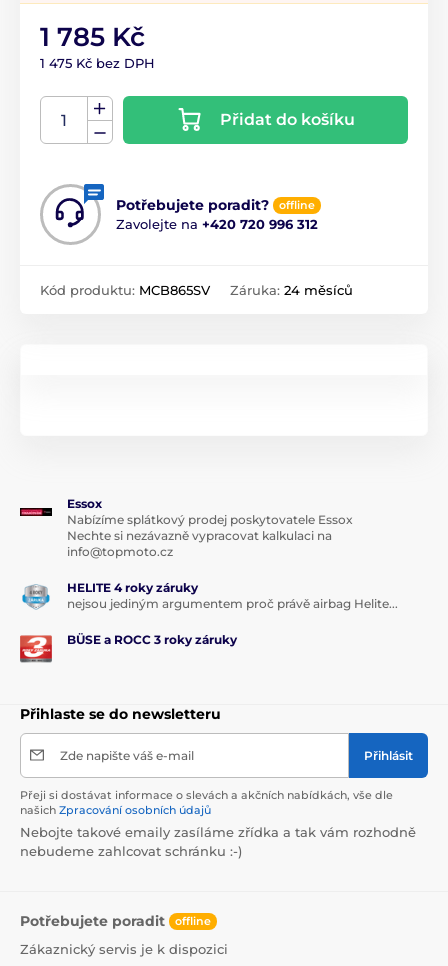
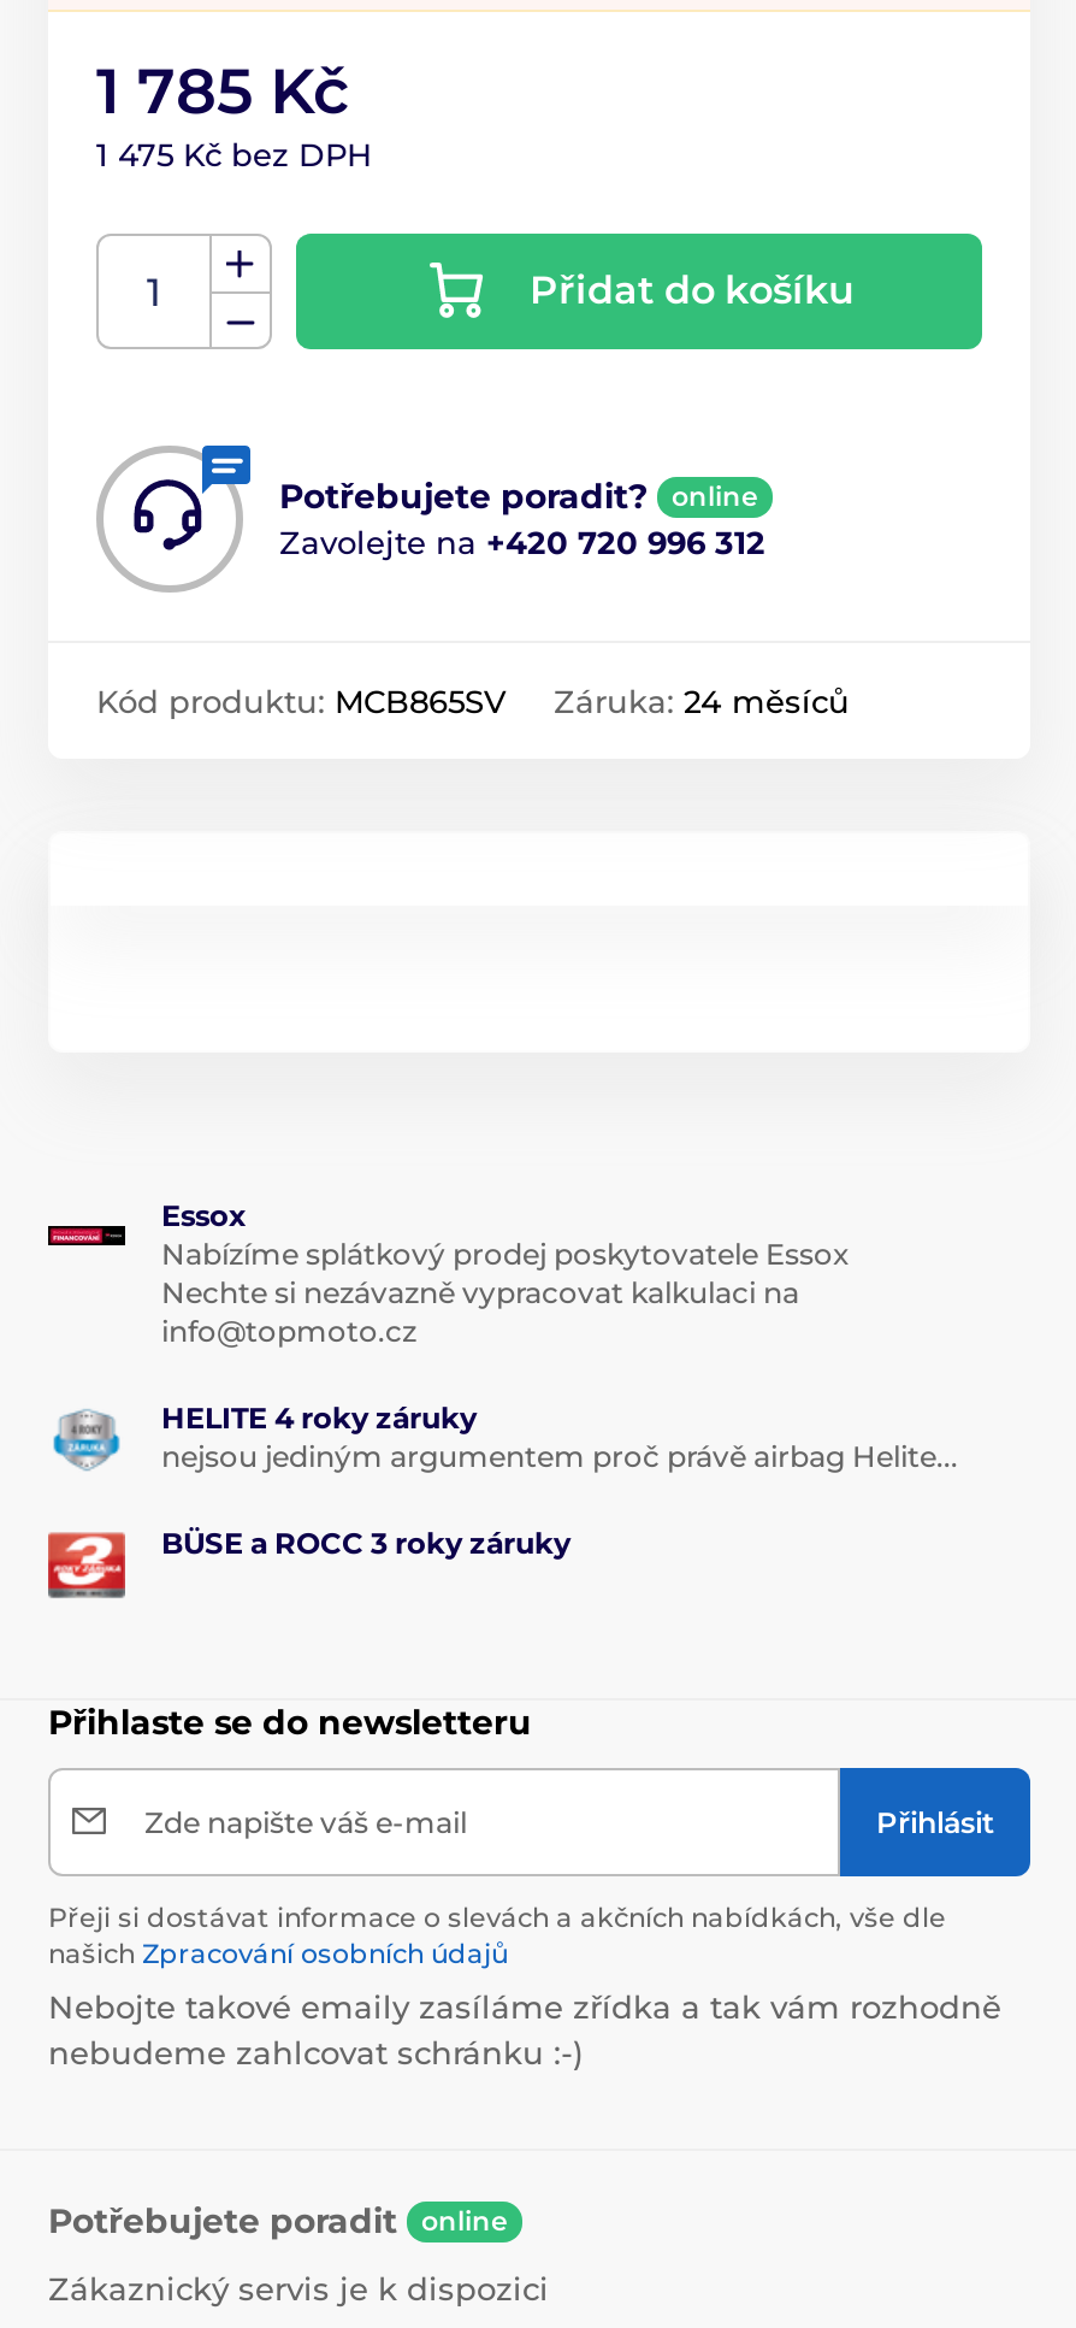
- offline
+ online

- Potřebujete poradit offline
+ Potřebujete poradit online
